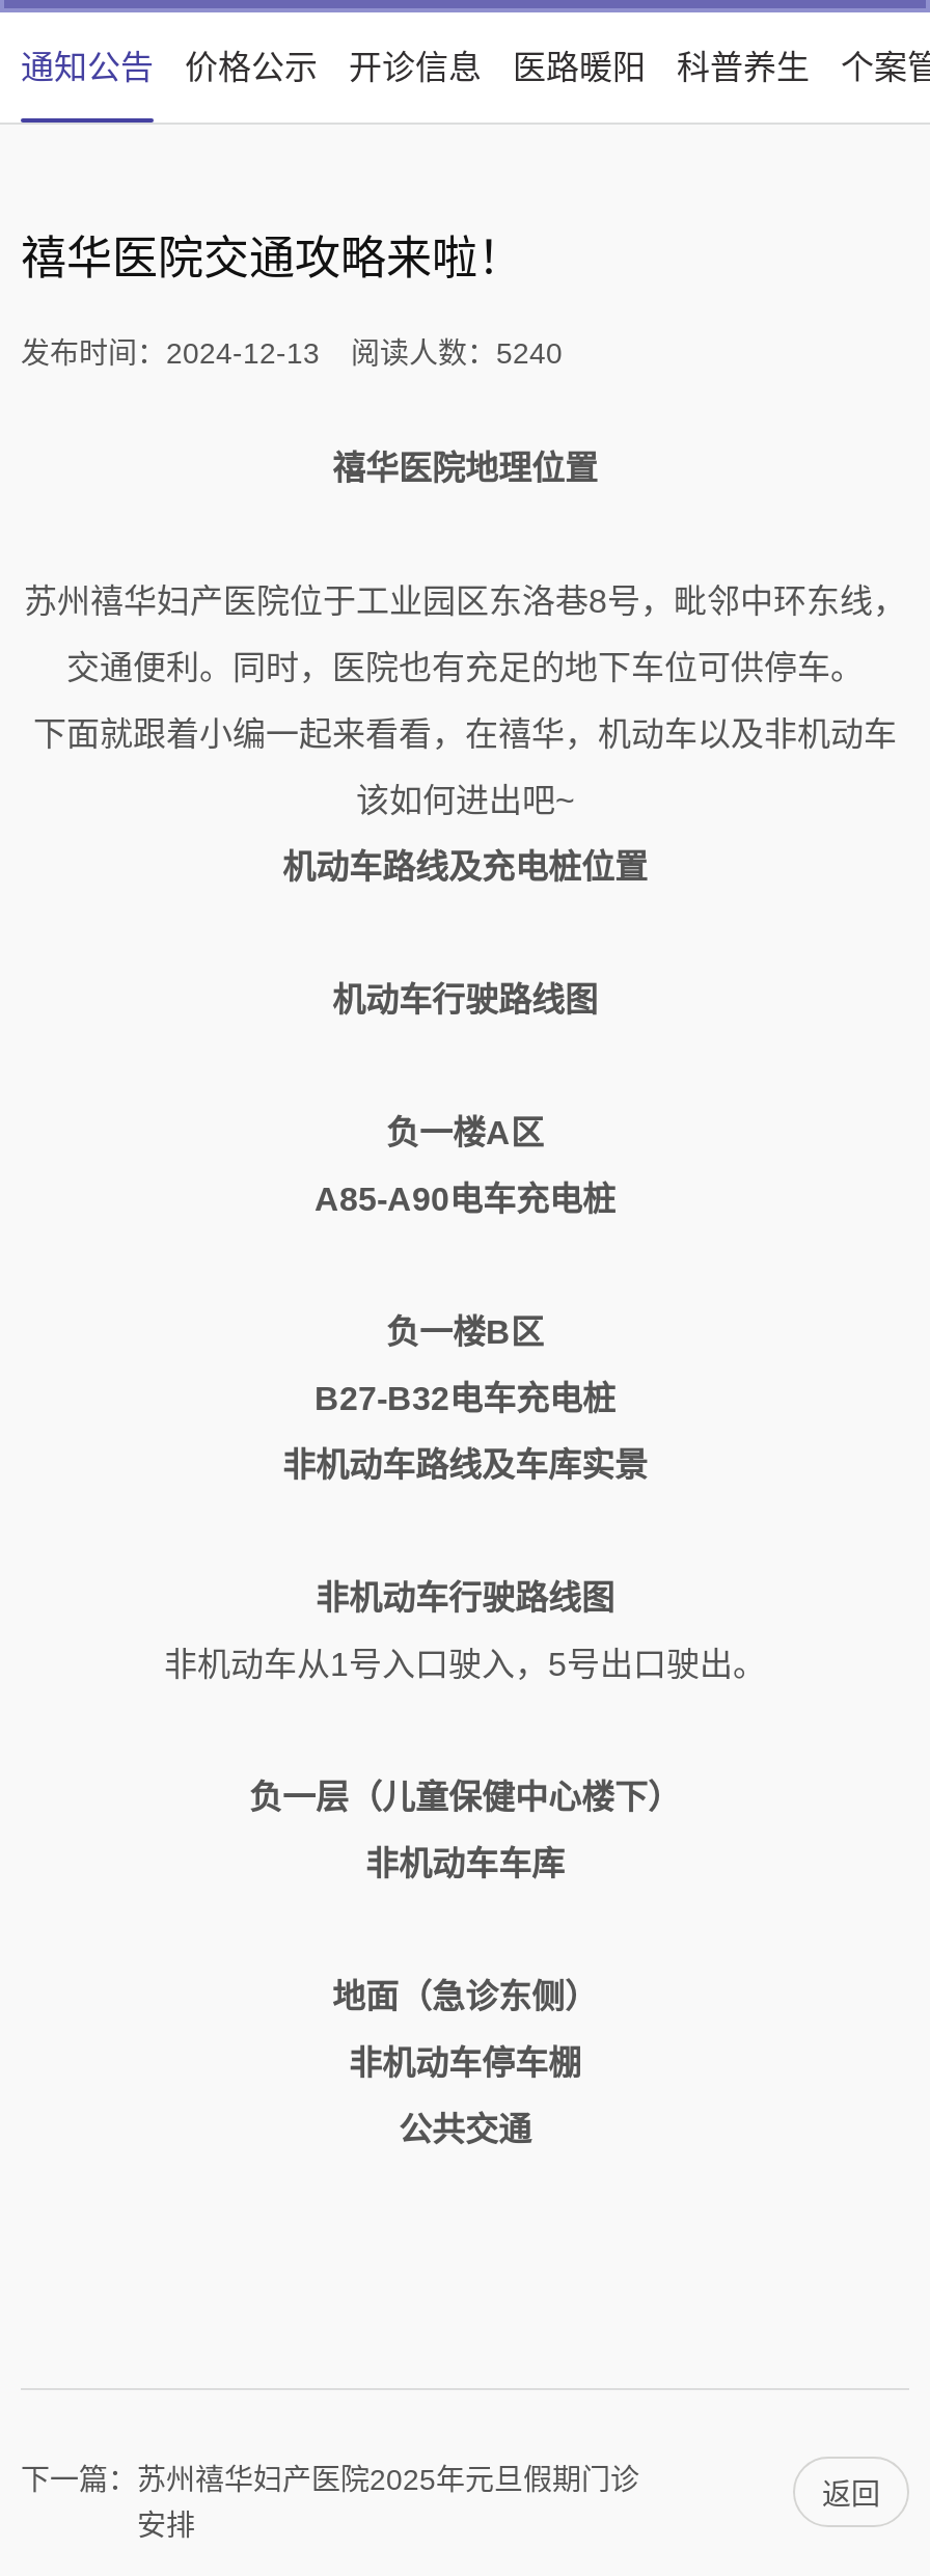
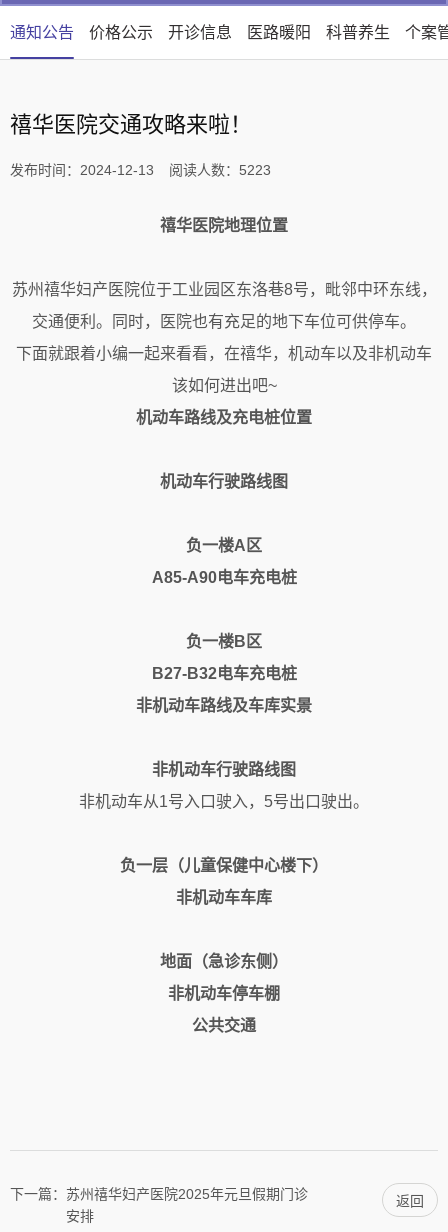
- 发布时间：2024-12-13 阅读人数：5240
+ 发布时间：2024-12-13 阅读人数：5223
